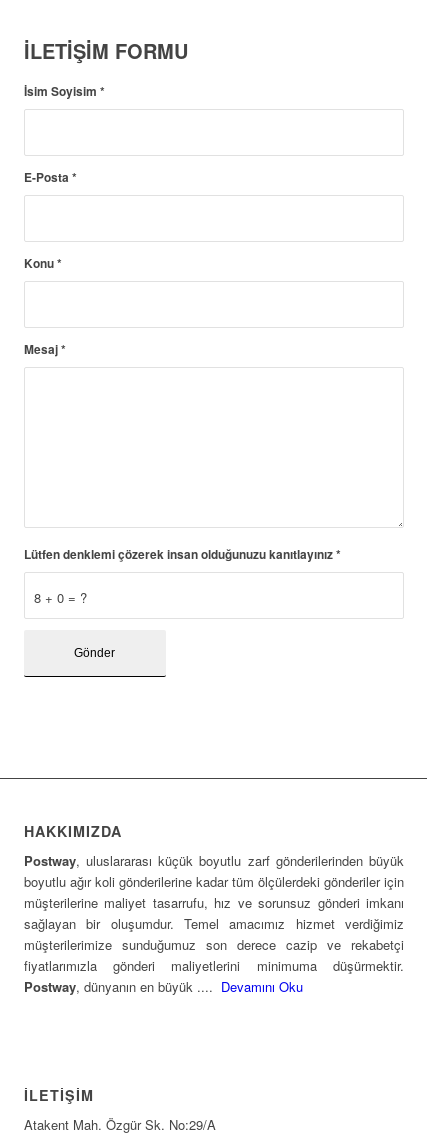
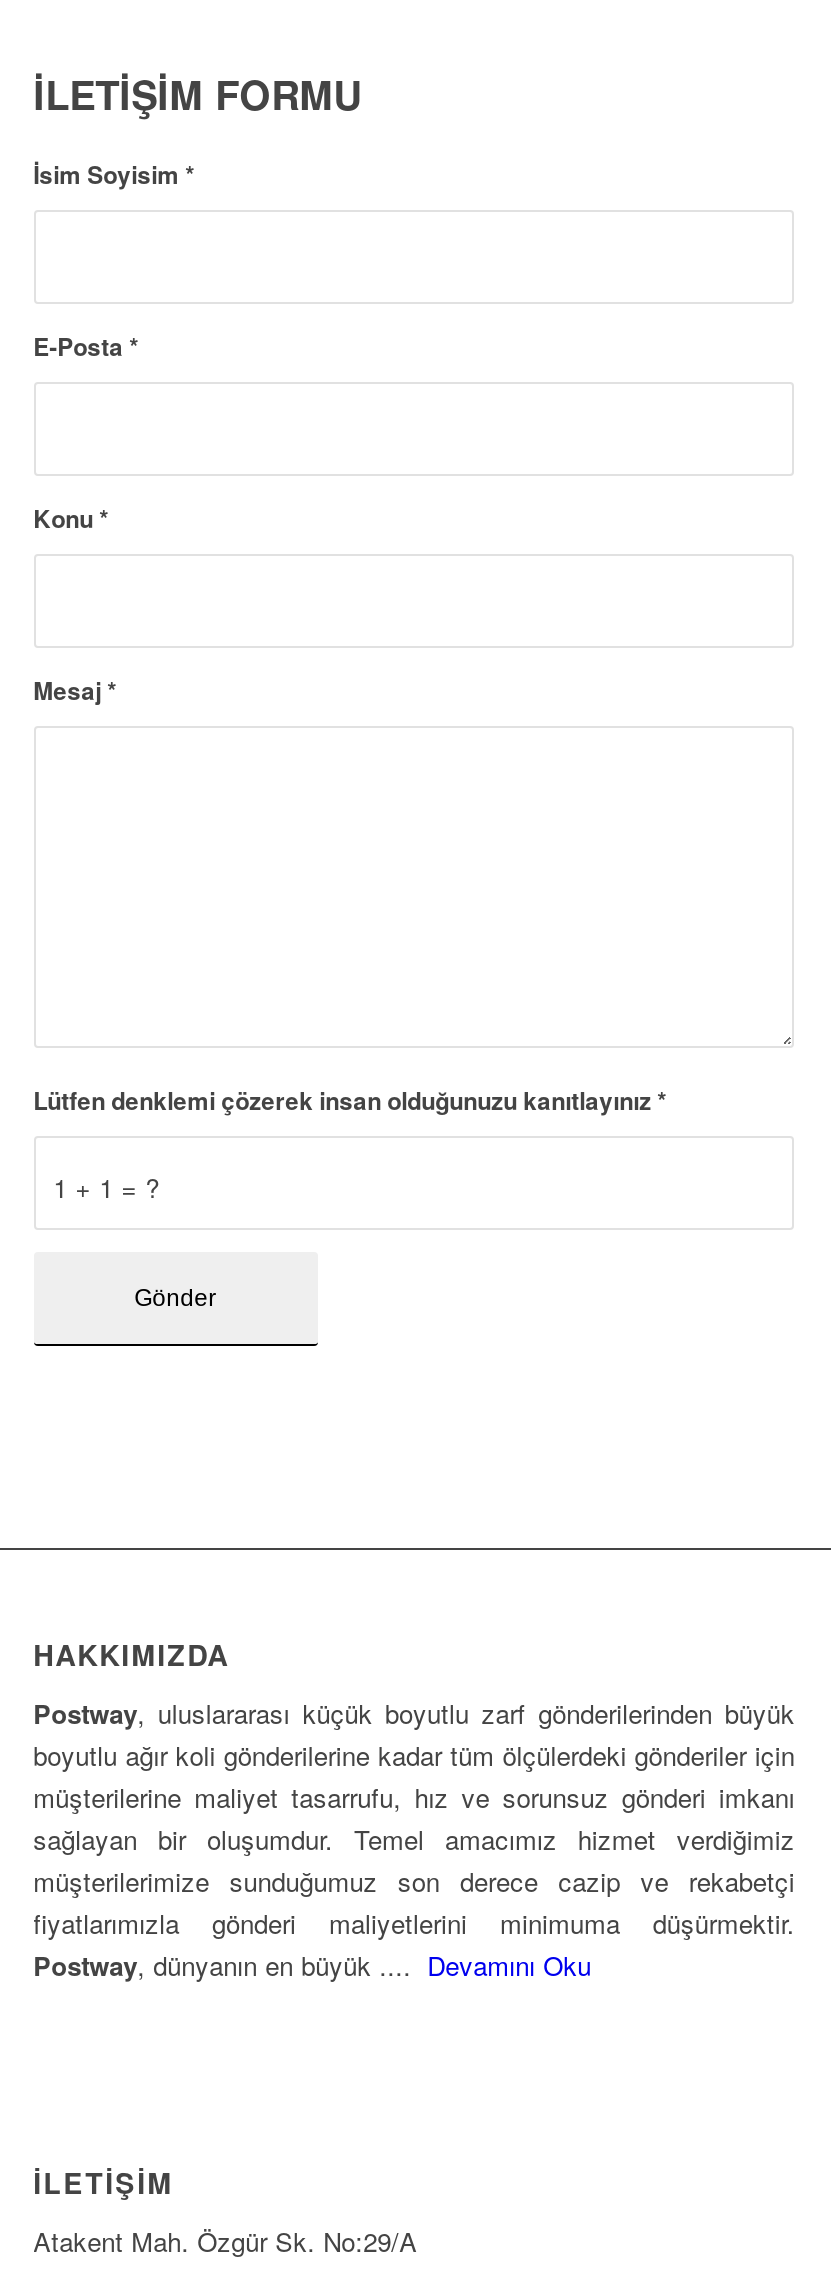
- 8 + 0 = ?
+ 1 + 1 = ?
